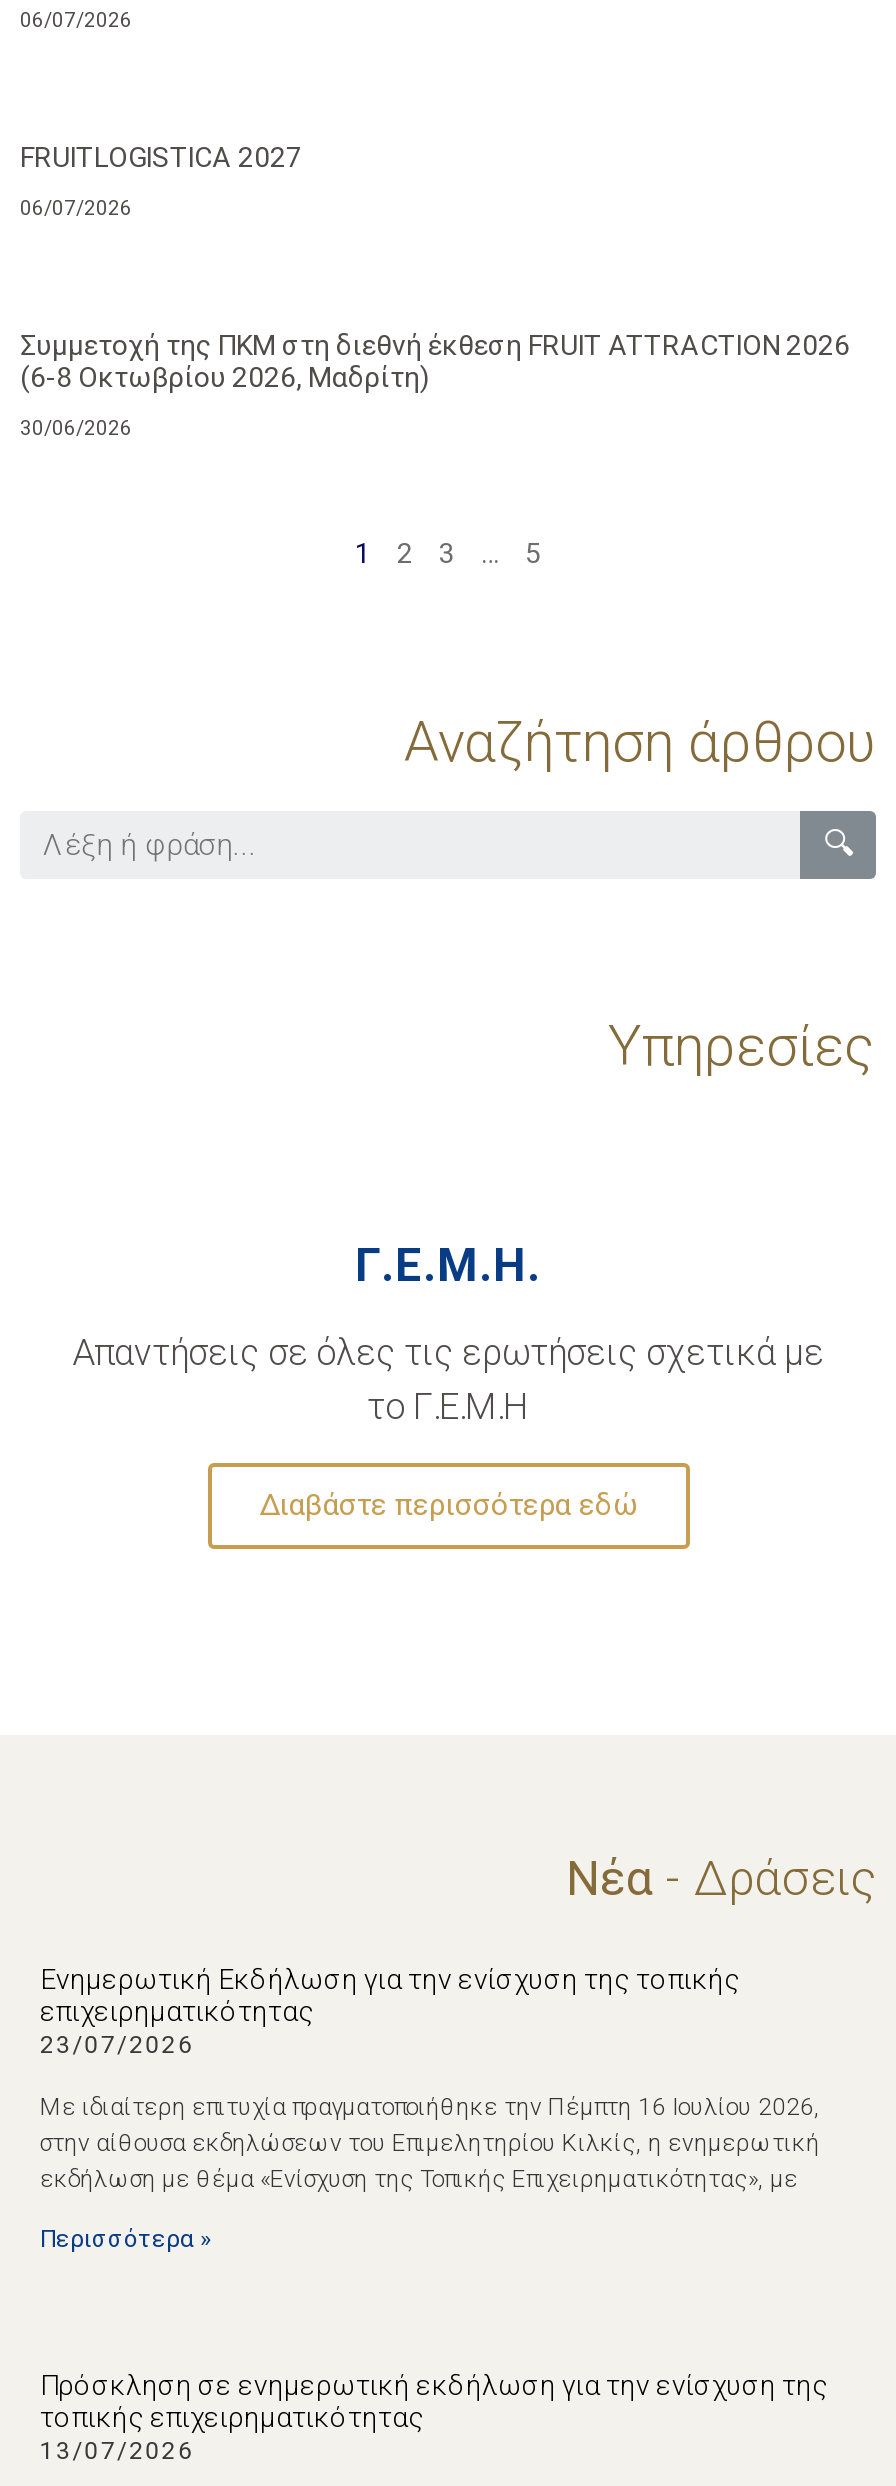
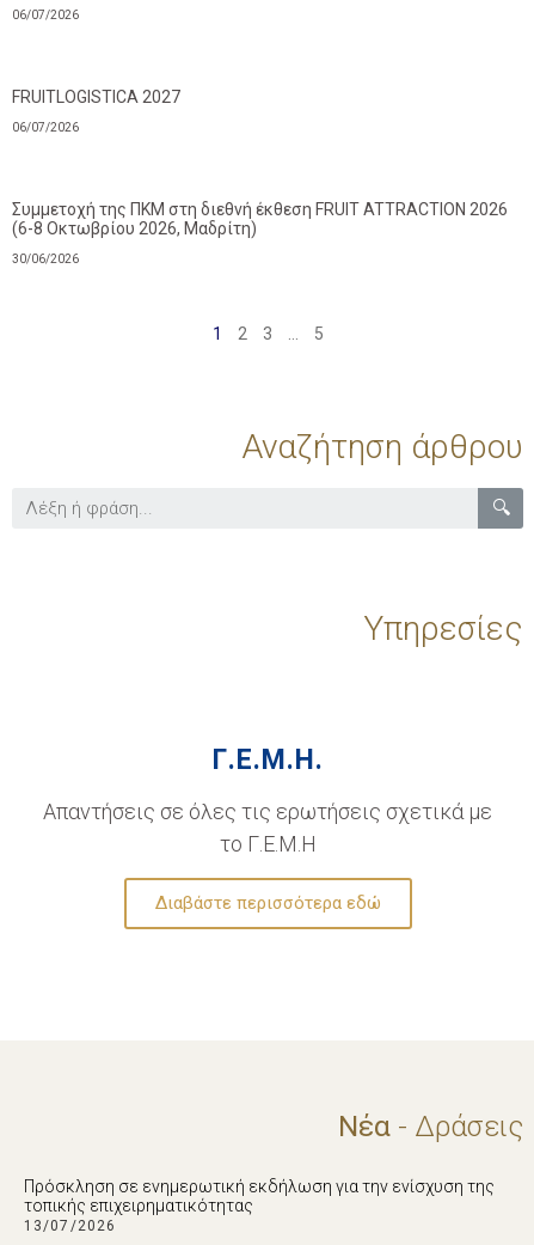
- Ενημερωτική Εκδήλωση για την ενίσχυση της τοπικής
- επιχειρηματικότητας
- 23/07/2026
- Με ιδιαίτερη επιτυχία πραγματοποιήθηκε την Πέμπτη 16 Ιουλίου 2026,
- στην αίθουσα εκδηλώσεων του Επιμελητηρίου Κιλκίς, η ενημερωτική
- εκδήλωση με θέμα «Ενίσχυση της Τοπικής Επιχειρηματικότητας», με
- Περισσότερα »
